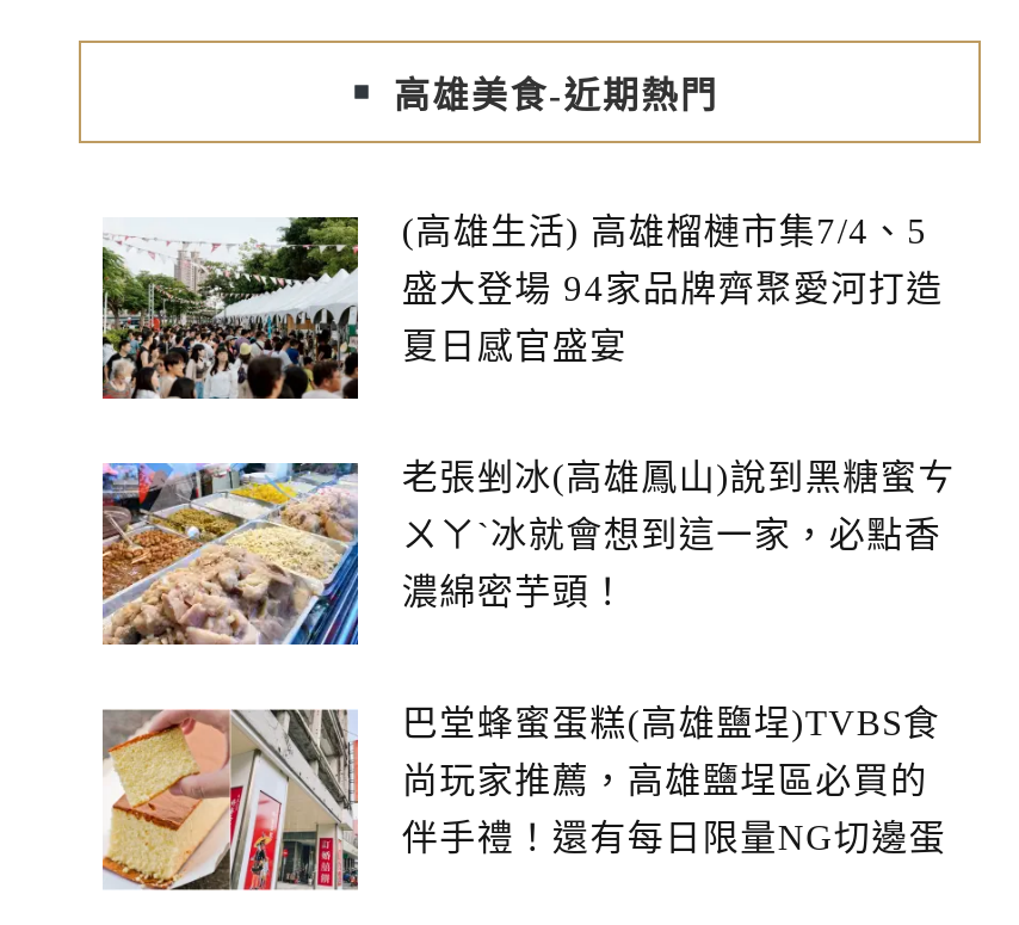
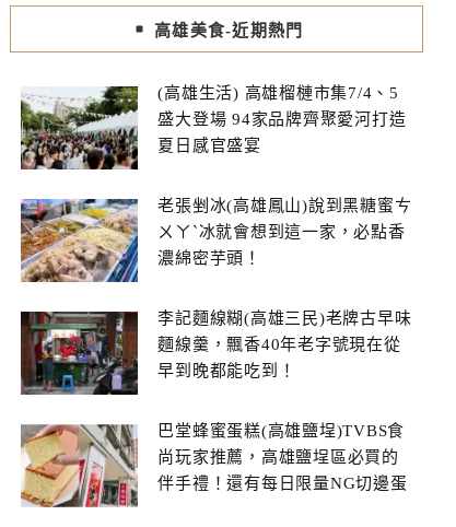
+ [image]
+ 李記麵線糊(高雄三民)老牌古早味
+ 麵線羹，飄香40年老字號現在從
+ 早到晚都能吃到！
